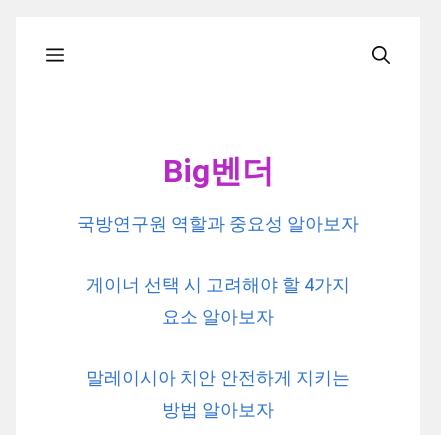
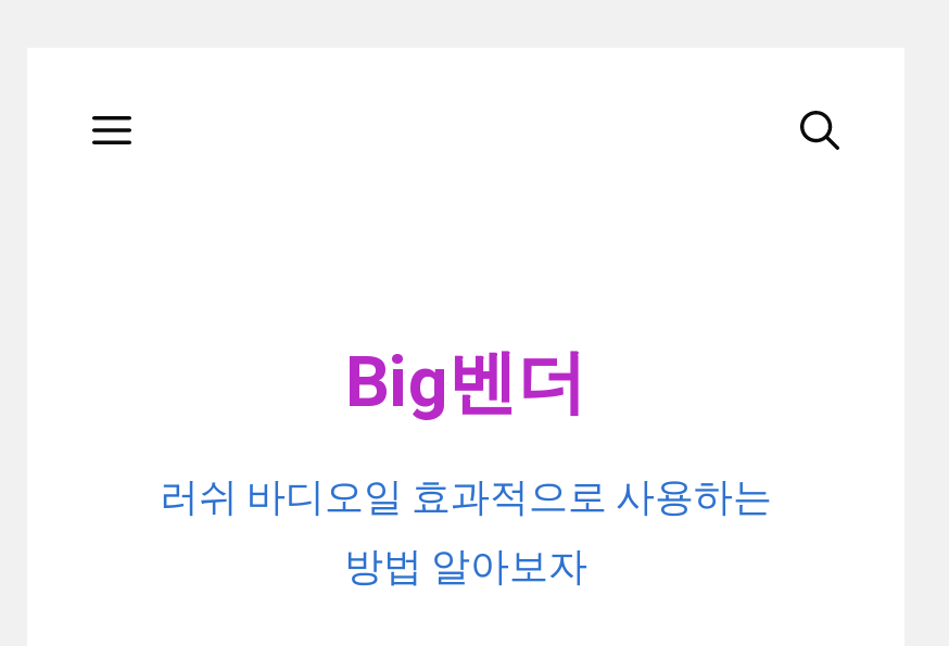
- 국방연구원 역할과 중요성 알아보자
- 게이너 선택 시 고려해야 할 4가지
- 요소 알아보자
- 말레이시아 치안 안전하게 지키는
+ 러쉬 바디오일 효과적으로 사용하는
